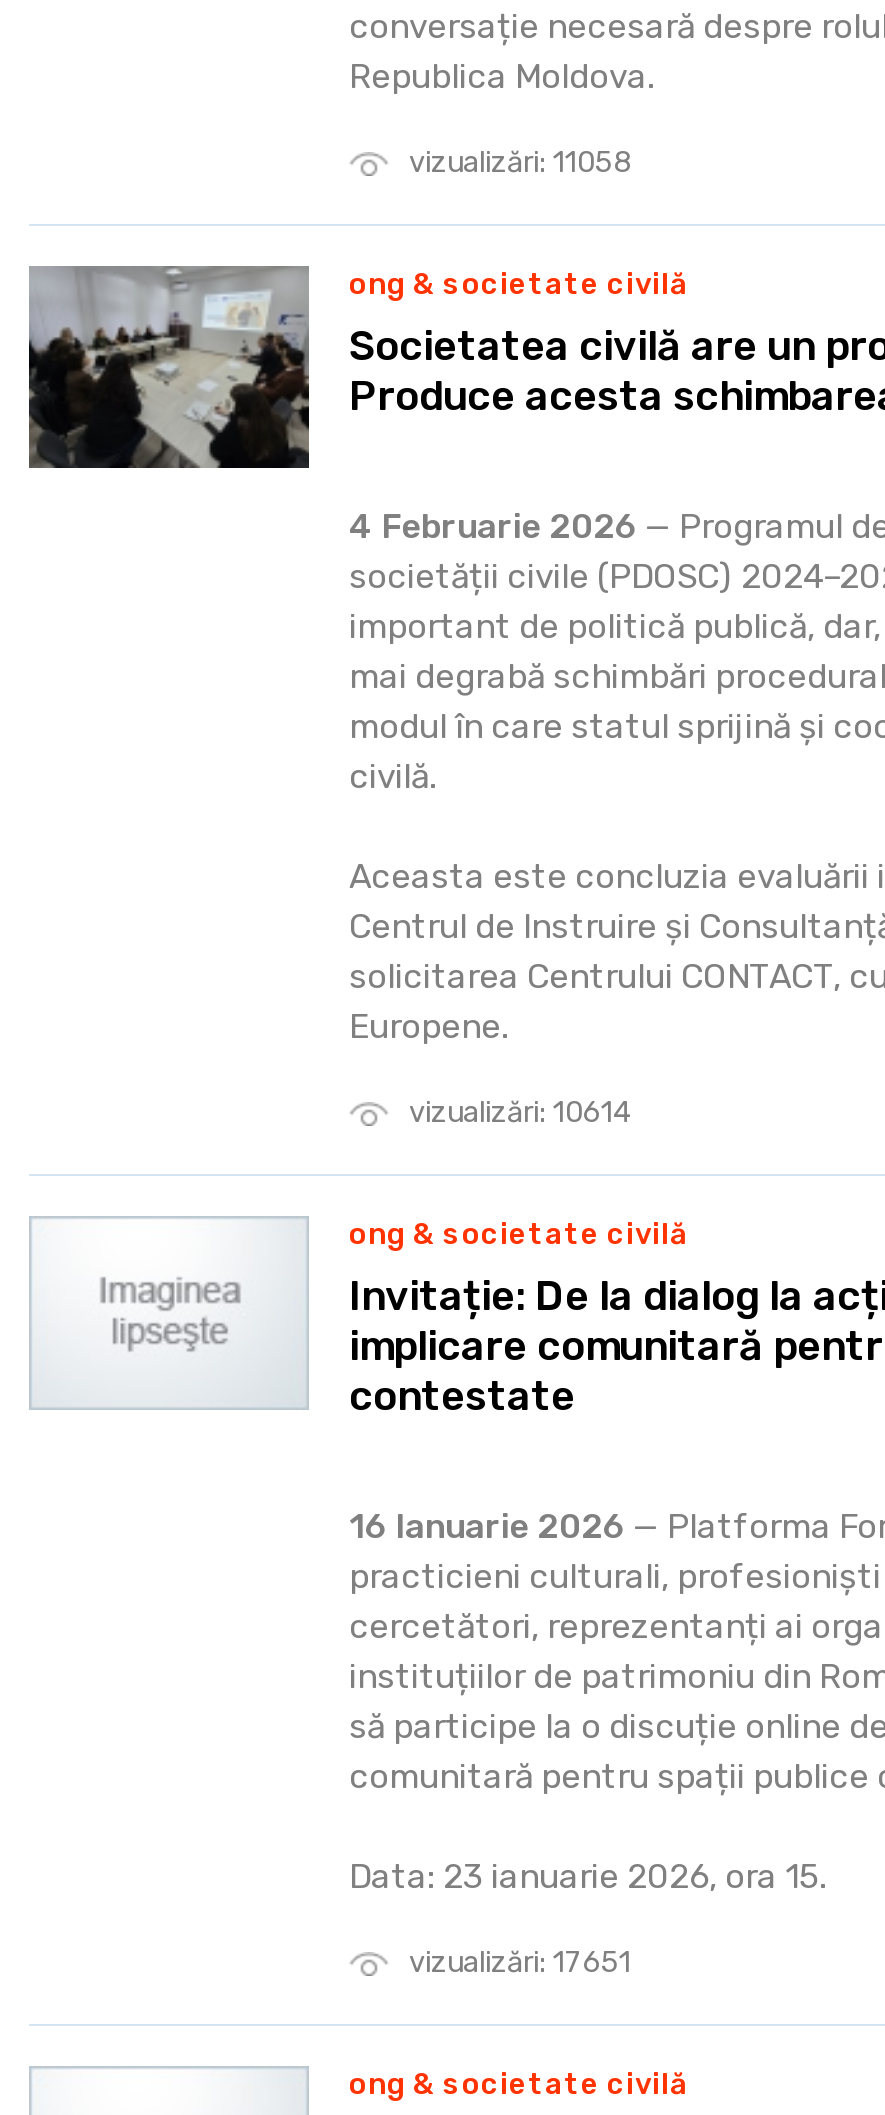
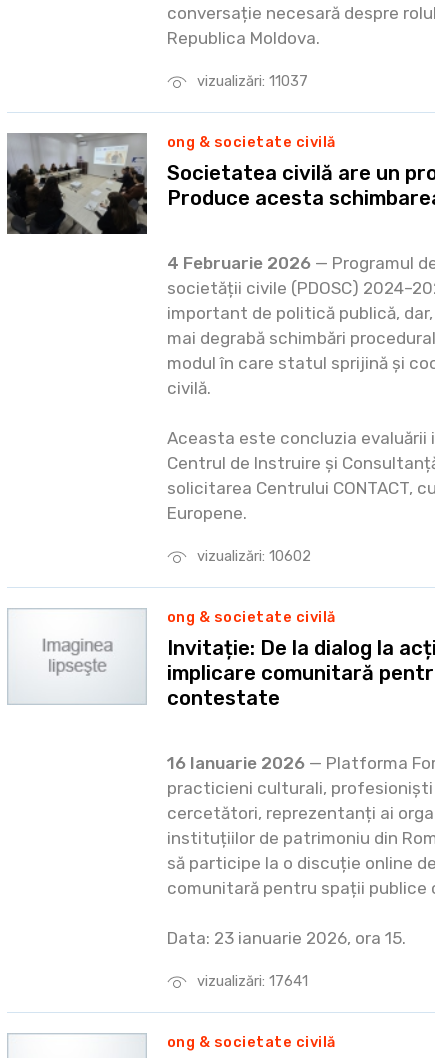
- vizualizări: 11058
+ vizualizări: 11037

- vizualizări: 10614
+ vizualizări: 10602

- vizualizări: 17651
+ vizualizări: 17641
